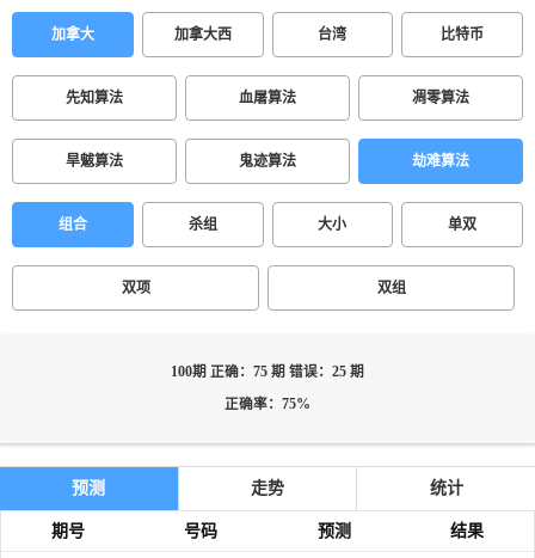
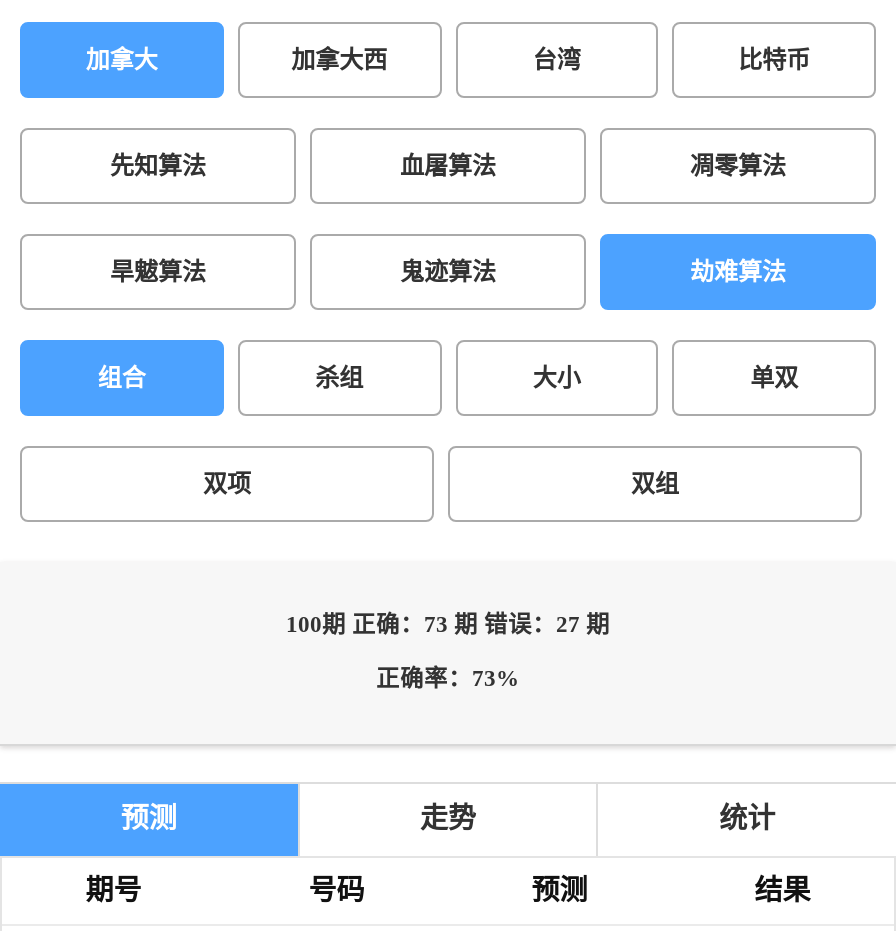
- 100期 正确：75 期 错误：25 期
+ 100期 正确：73 期 错误：27 期

- 正确率：75%
+ 正确率：73%
